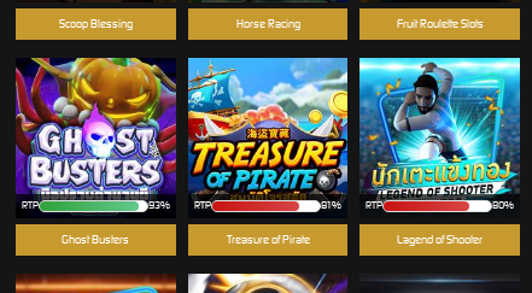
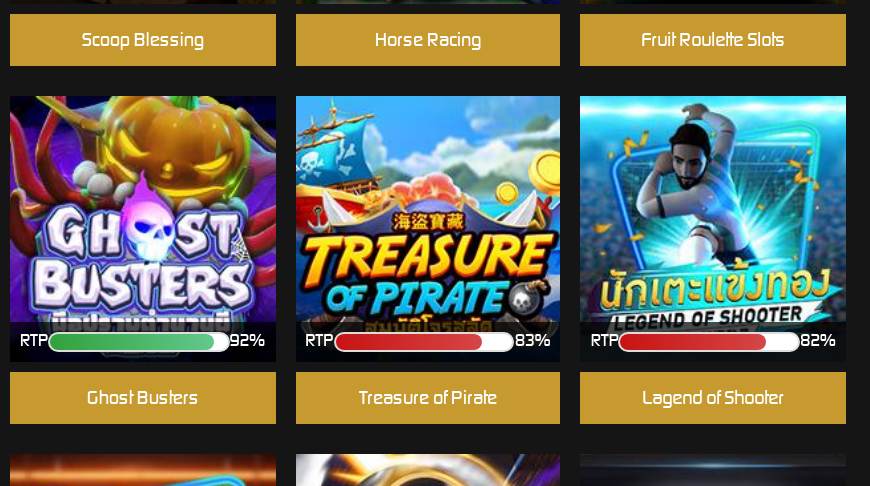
- 93% RTP
+ 92% RTP

- 81% RTP
+ 83% RTP

- 80%
+ 82%
